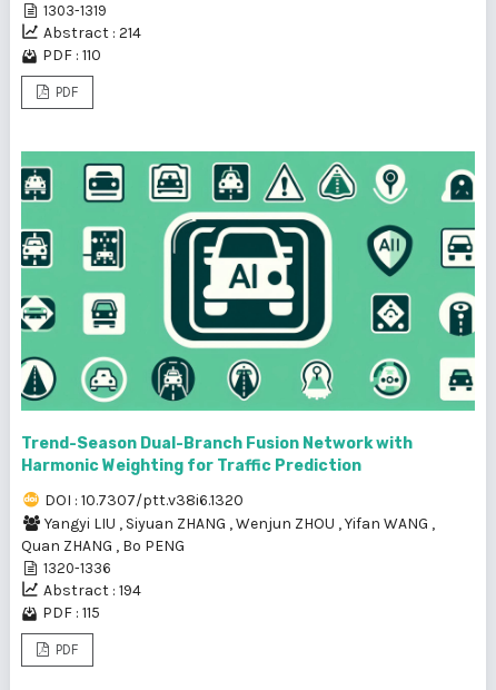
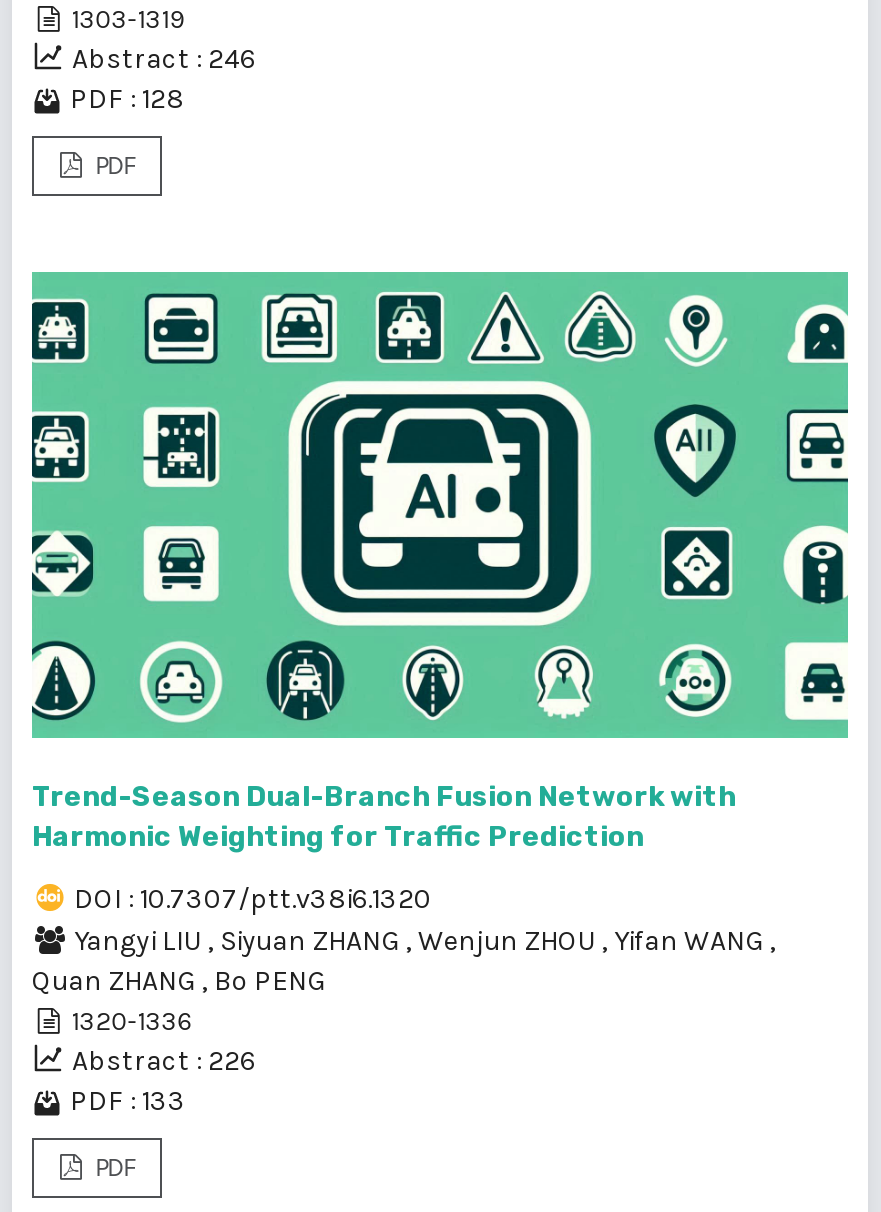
- Abstract : 214
+ Abstract : 246

- PDF : 110
+ PDF : 128

- Abstract : 194
+ Abstract : 226

- PDF : 115
+ PDF : 133
